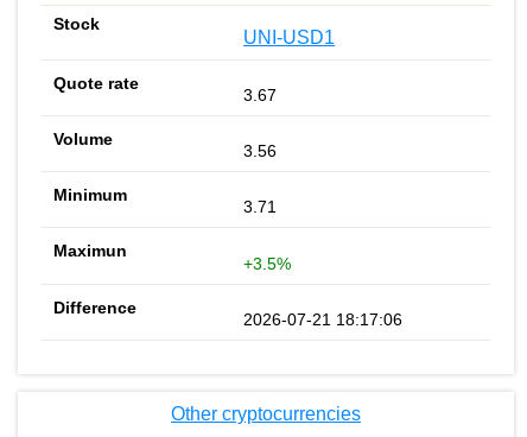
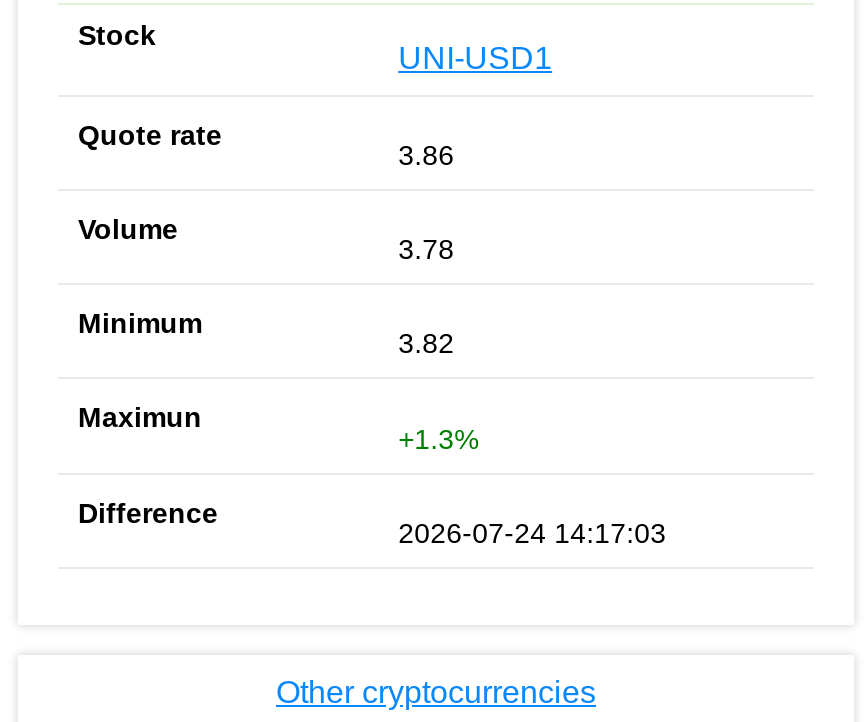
- 3.67
+ 3.86

- 3.56
+ 3.78

- 3.71
+ 3.82

- +3.5%
+ +1.3%

- 2026-07-21 18:17:06
+ 2026-07-24 14:17:03
